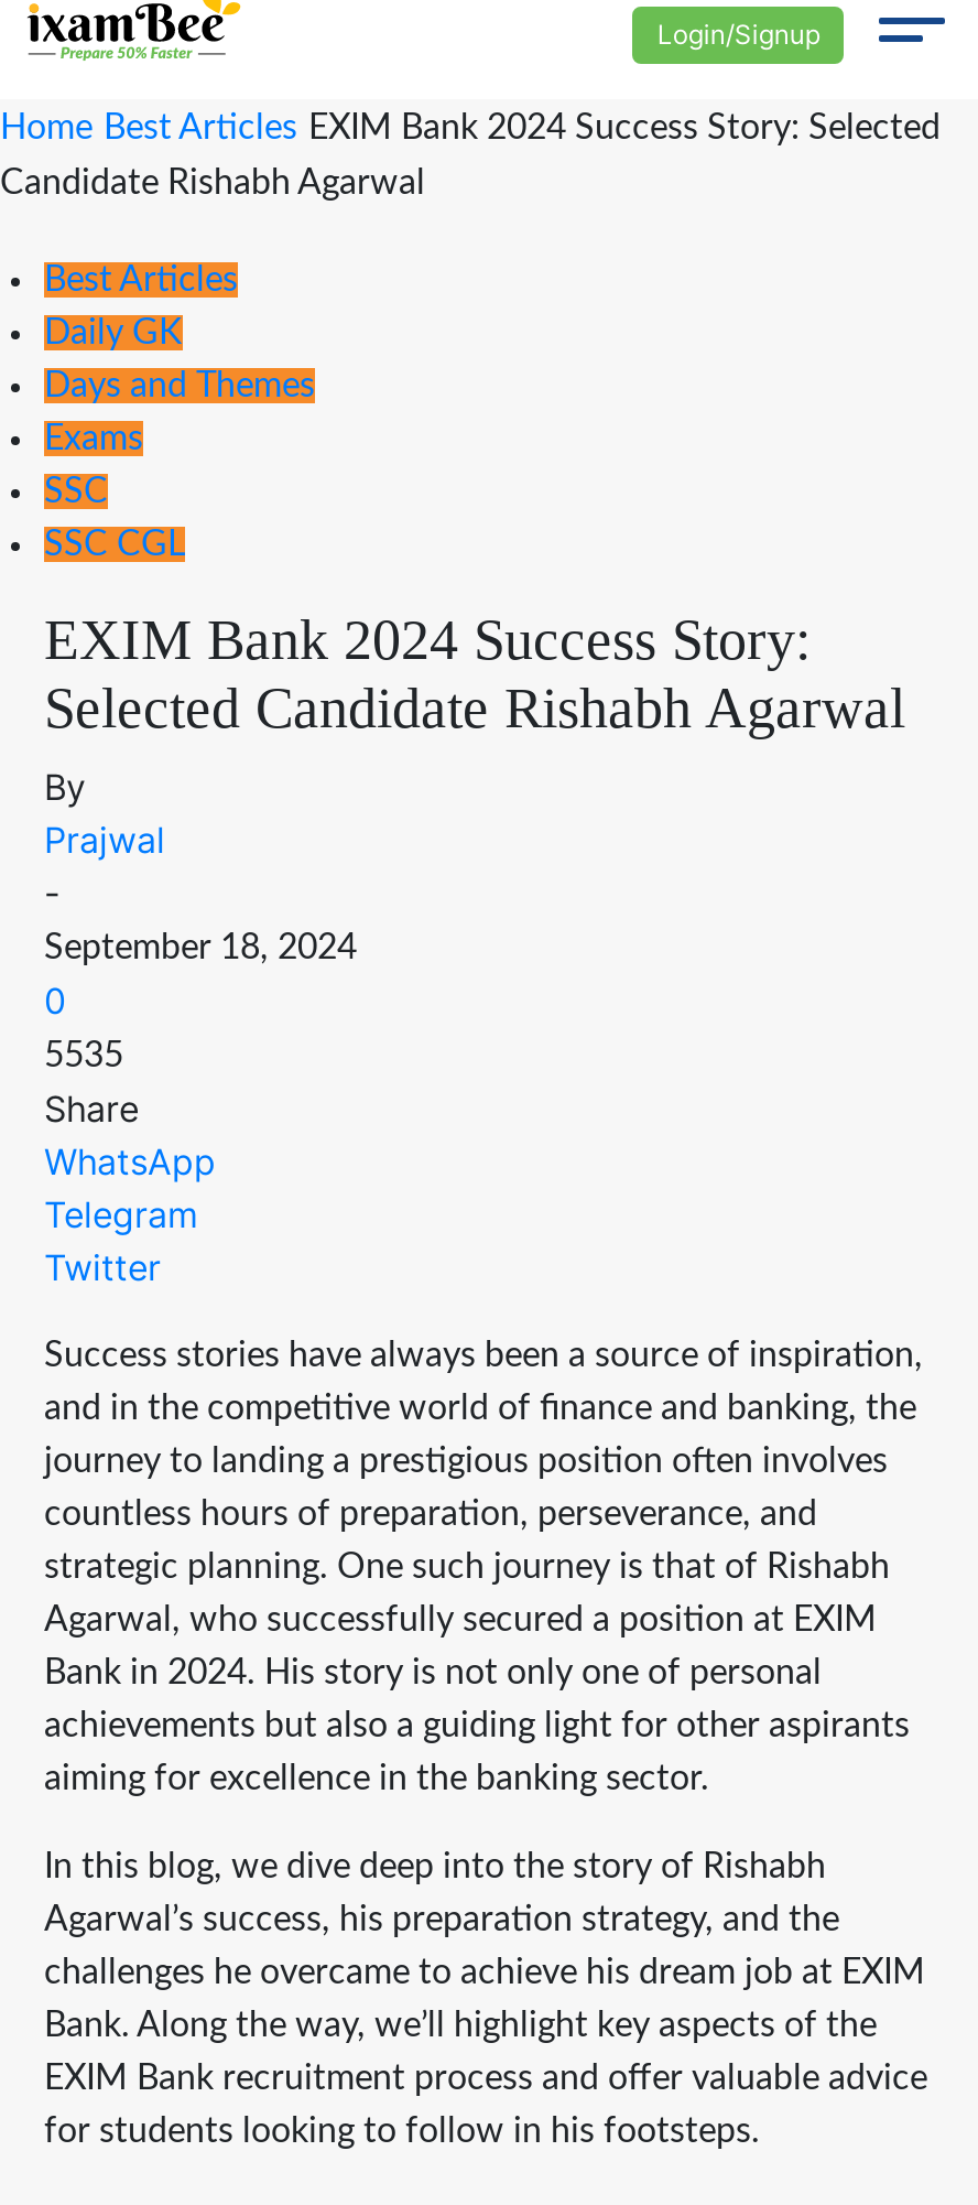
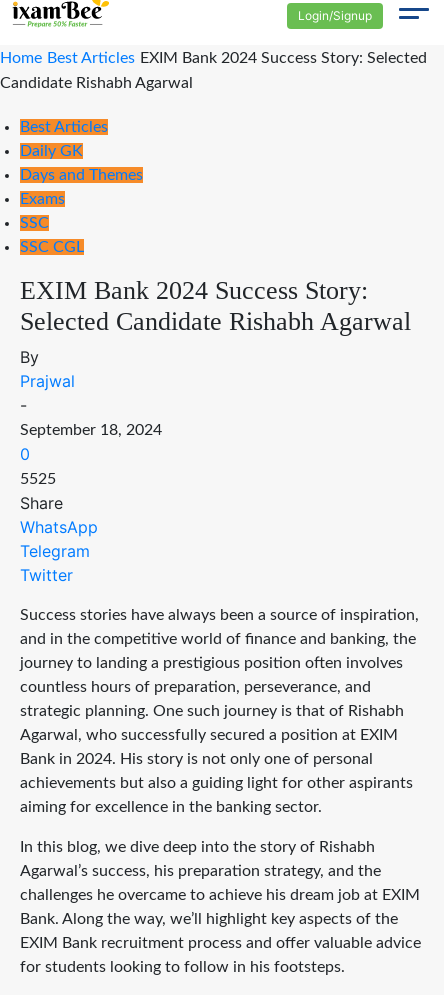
- 5535
+ 5525
